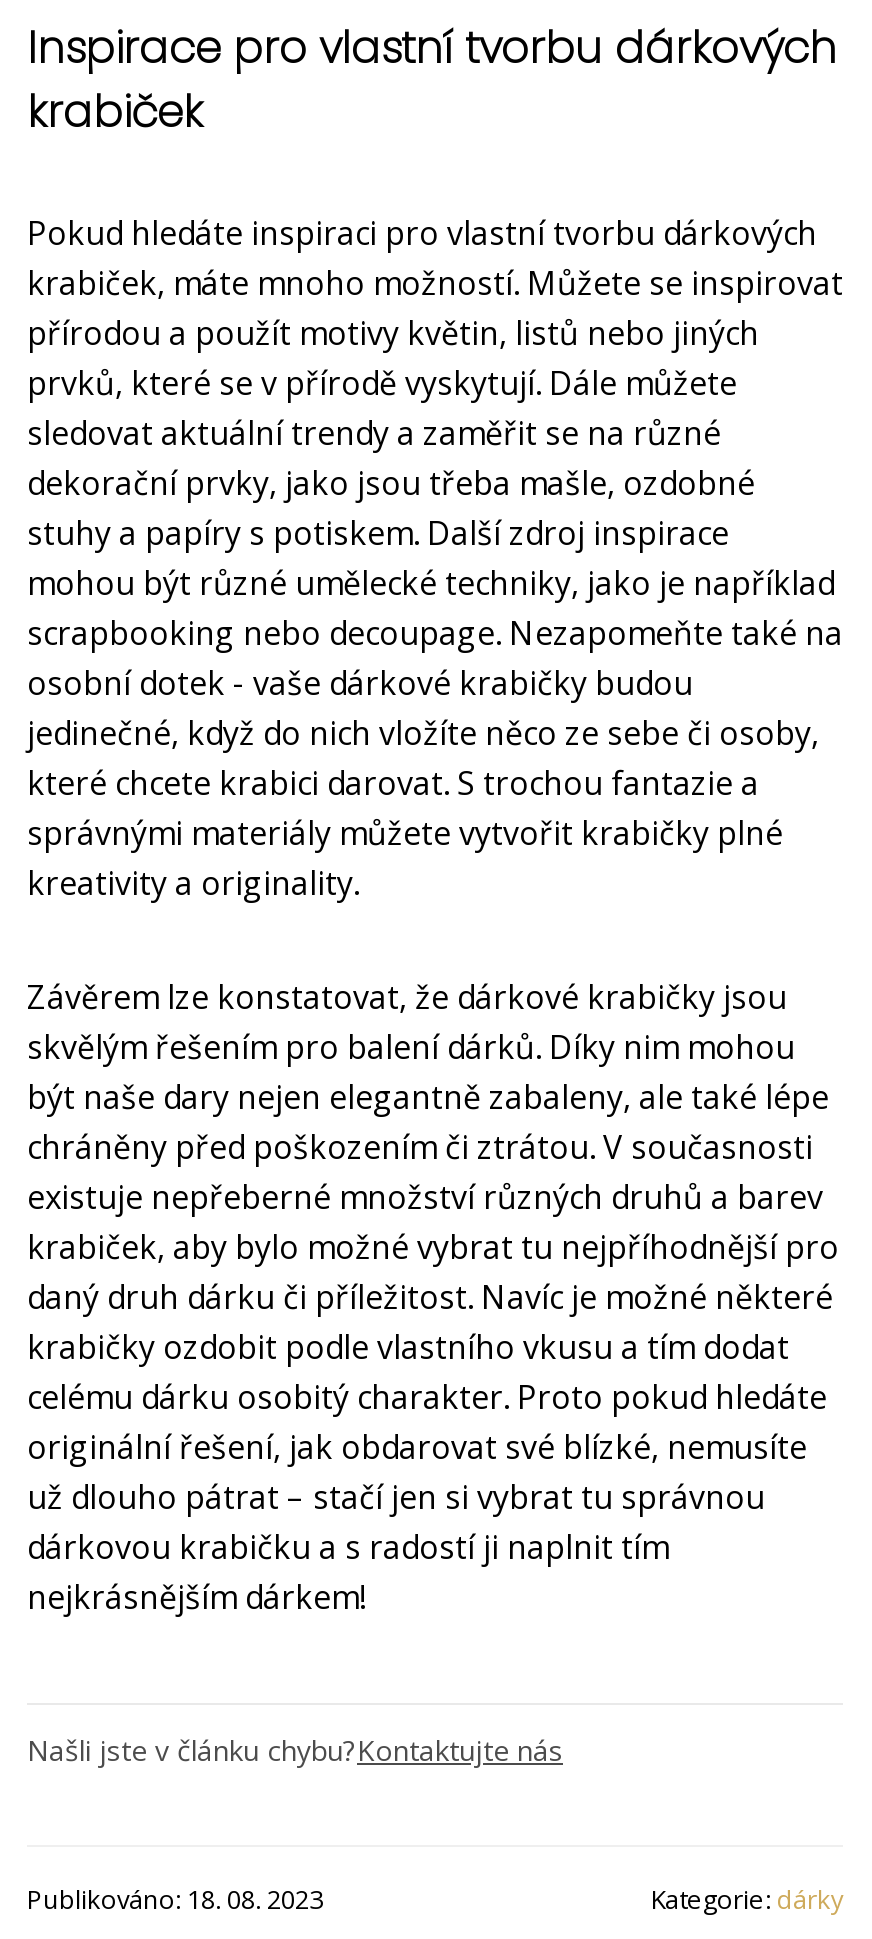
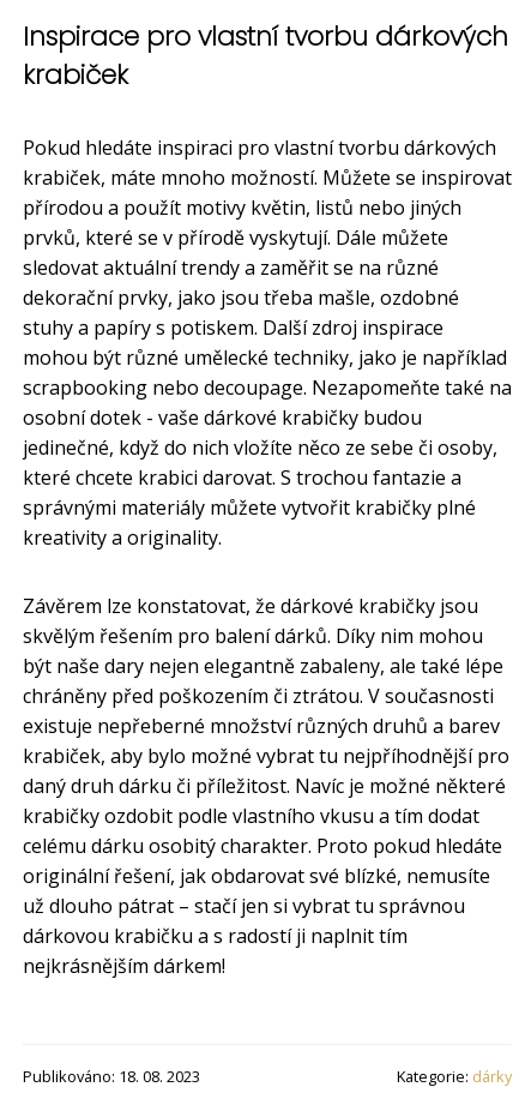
- Našli jste v článku chybu?Kontaktujte nás
